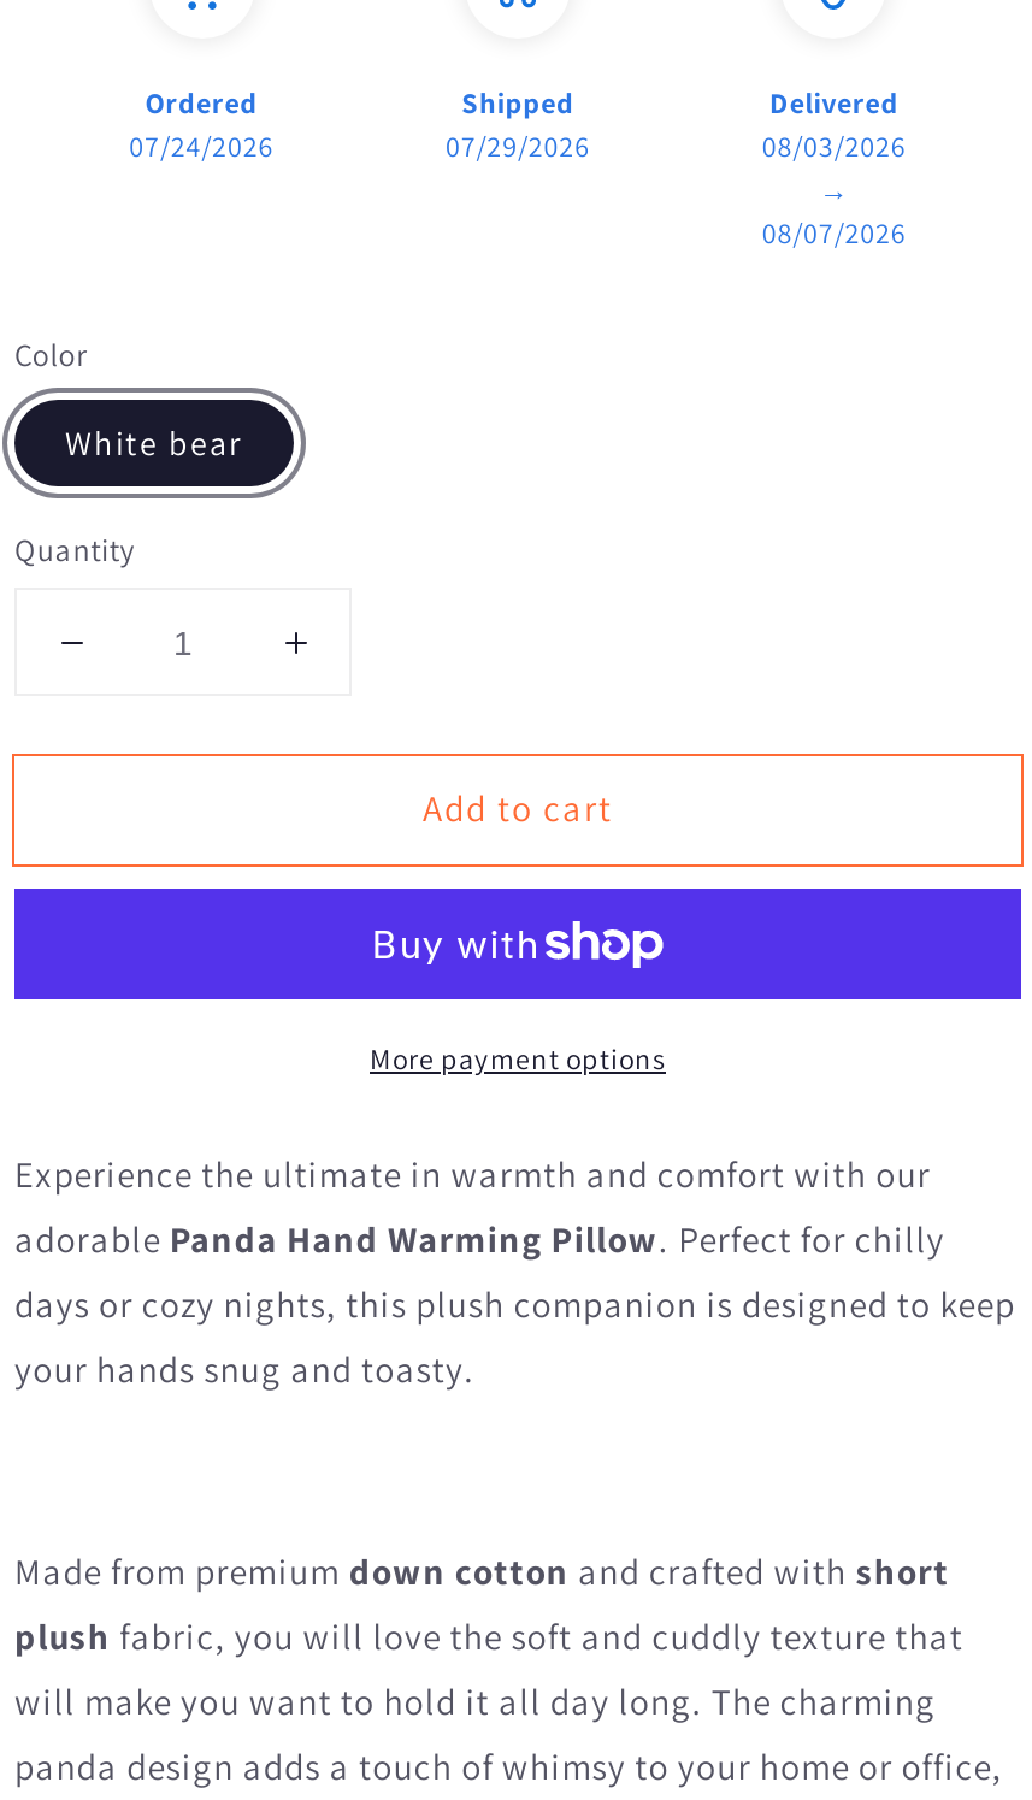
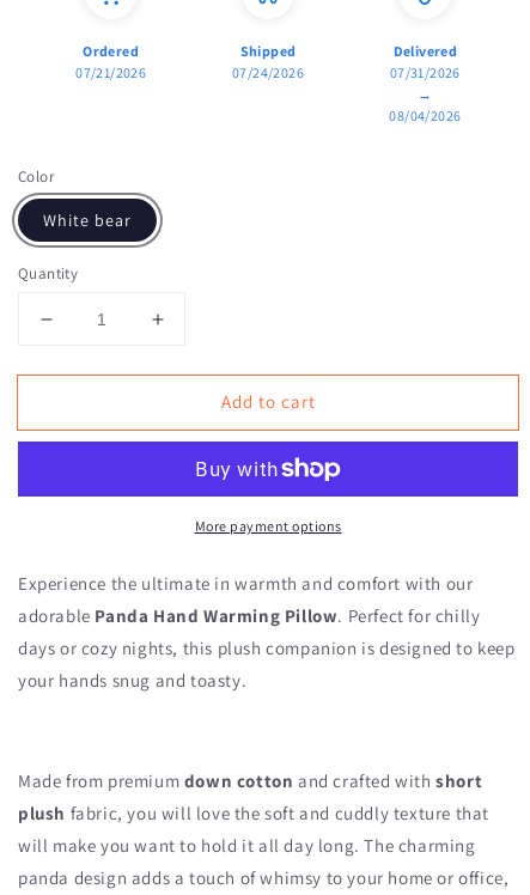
- 07/24/2026
+ 07/21/2026

- 07/29/2026
+ 07/24/2026

- 08/03/2026
+ 07/31/2026

- 08/07/2026
+ 08/04/2026
